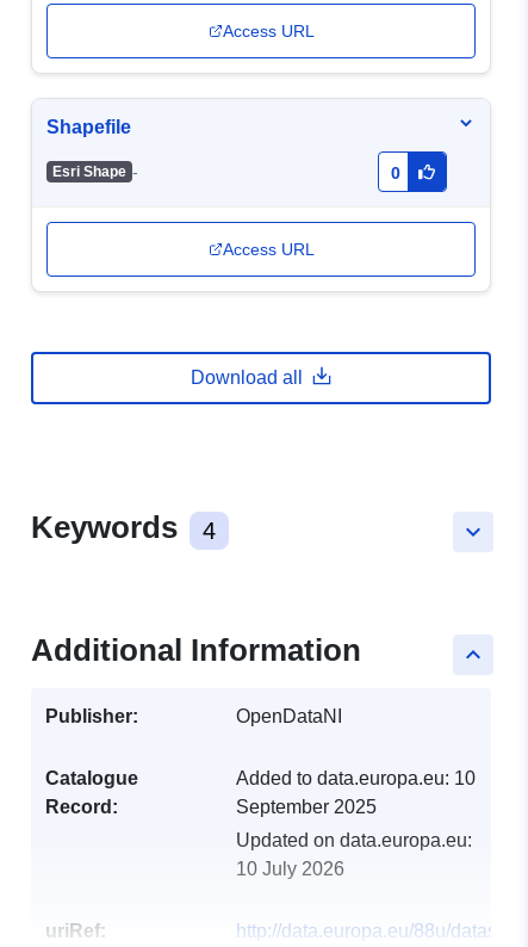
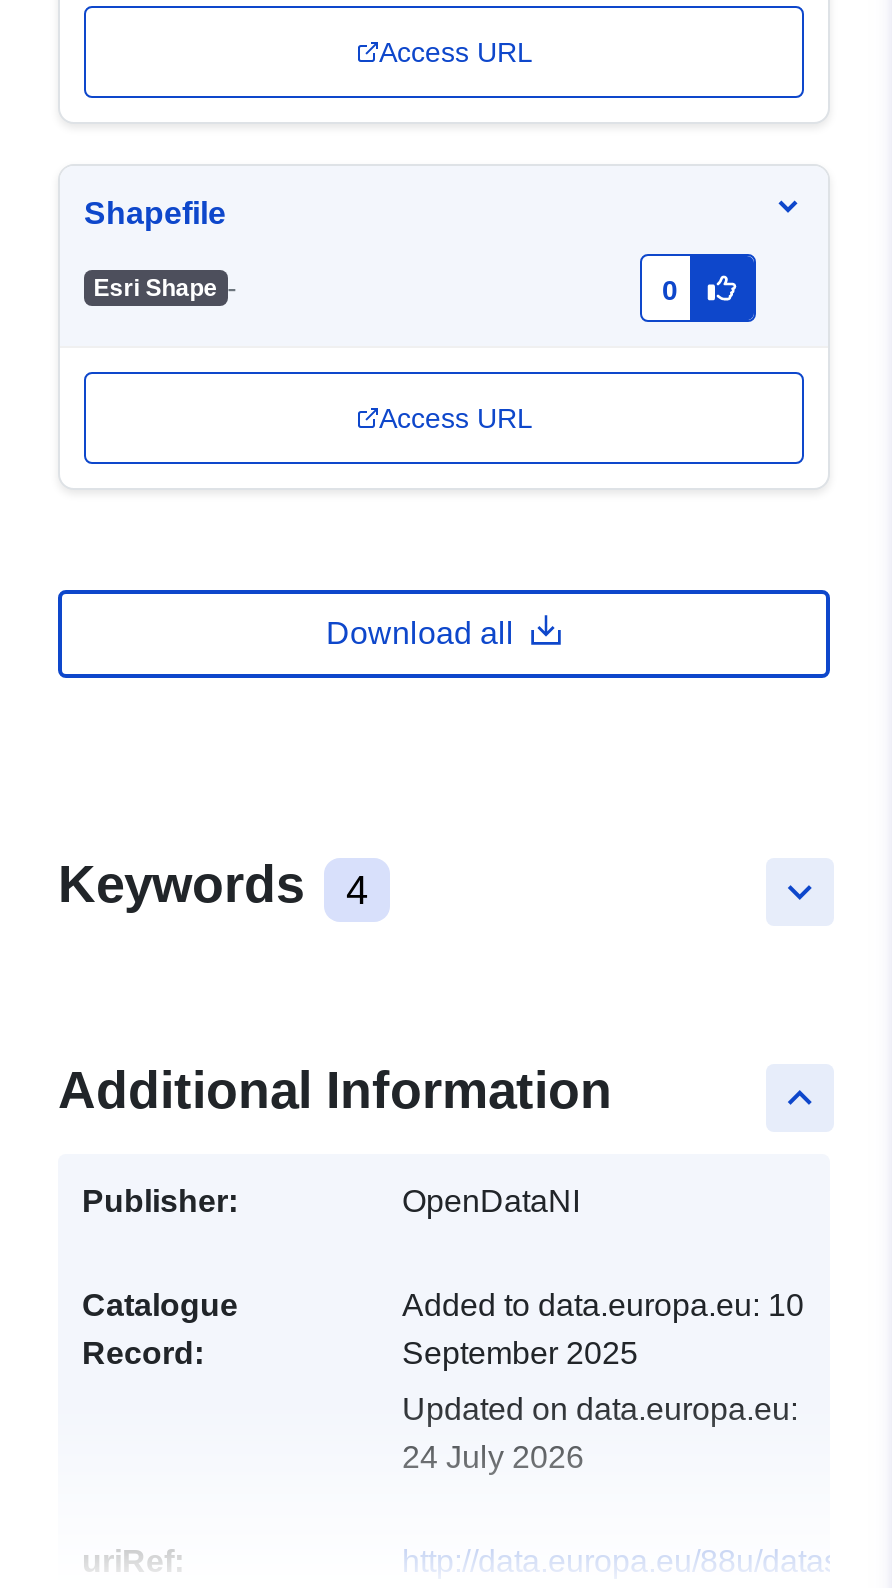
- 10 July 2026
+ 24 July 2026
